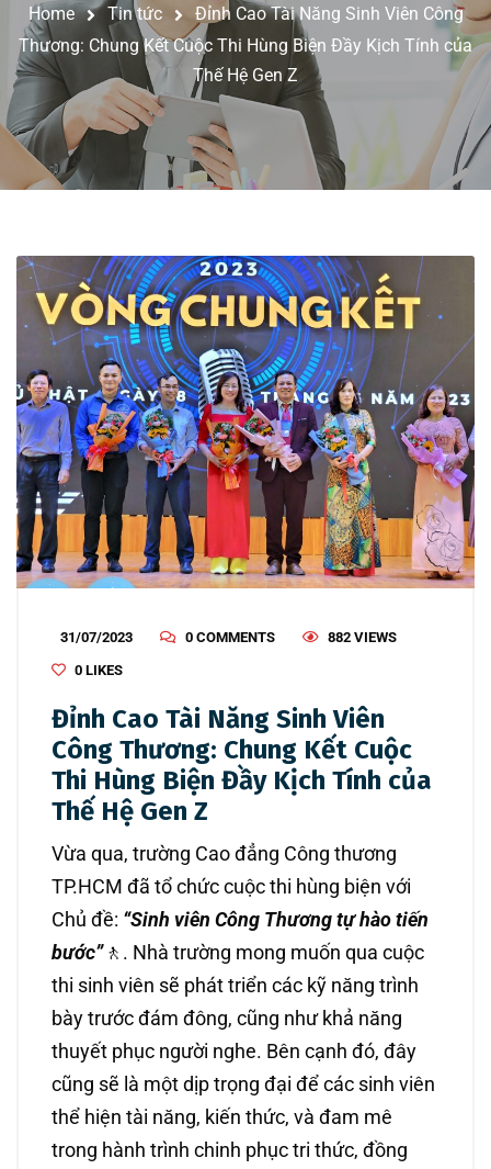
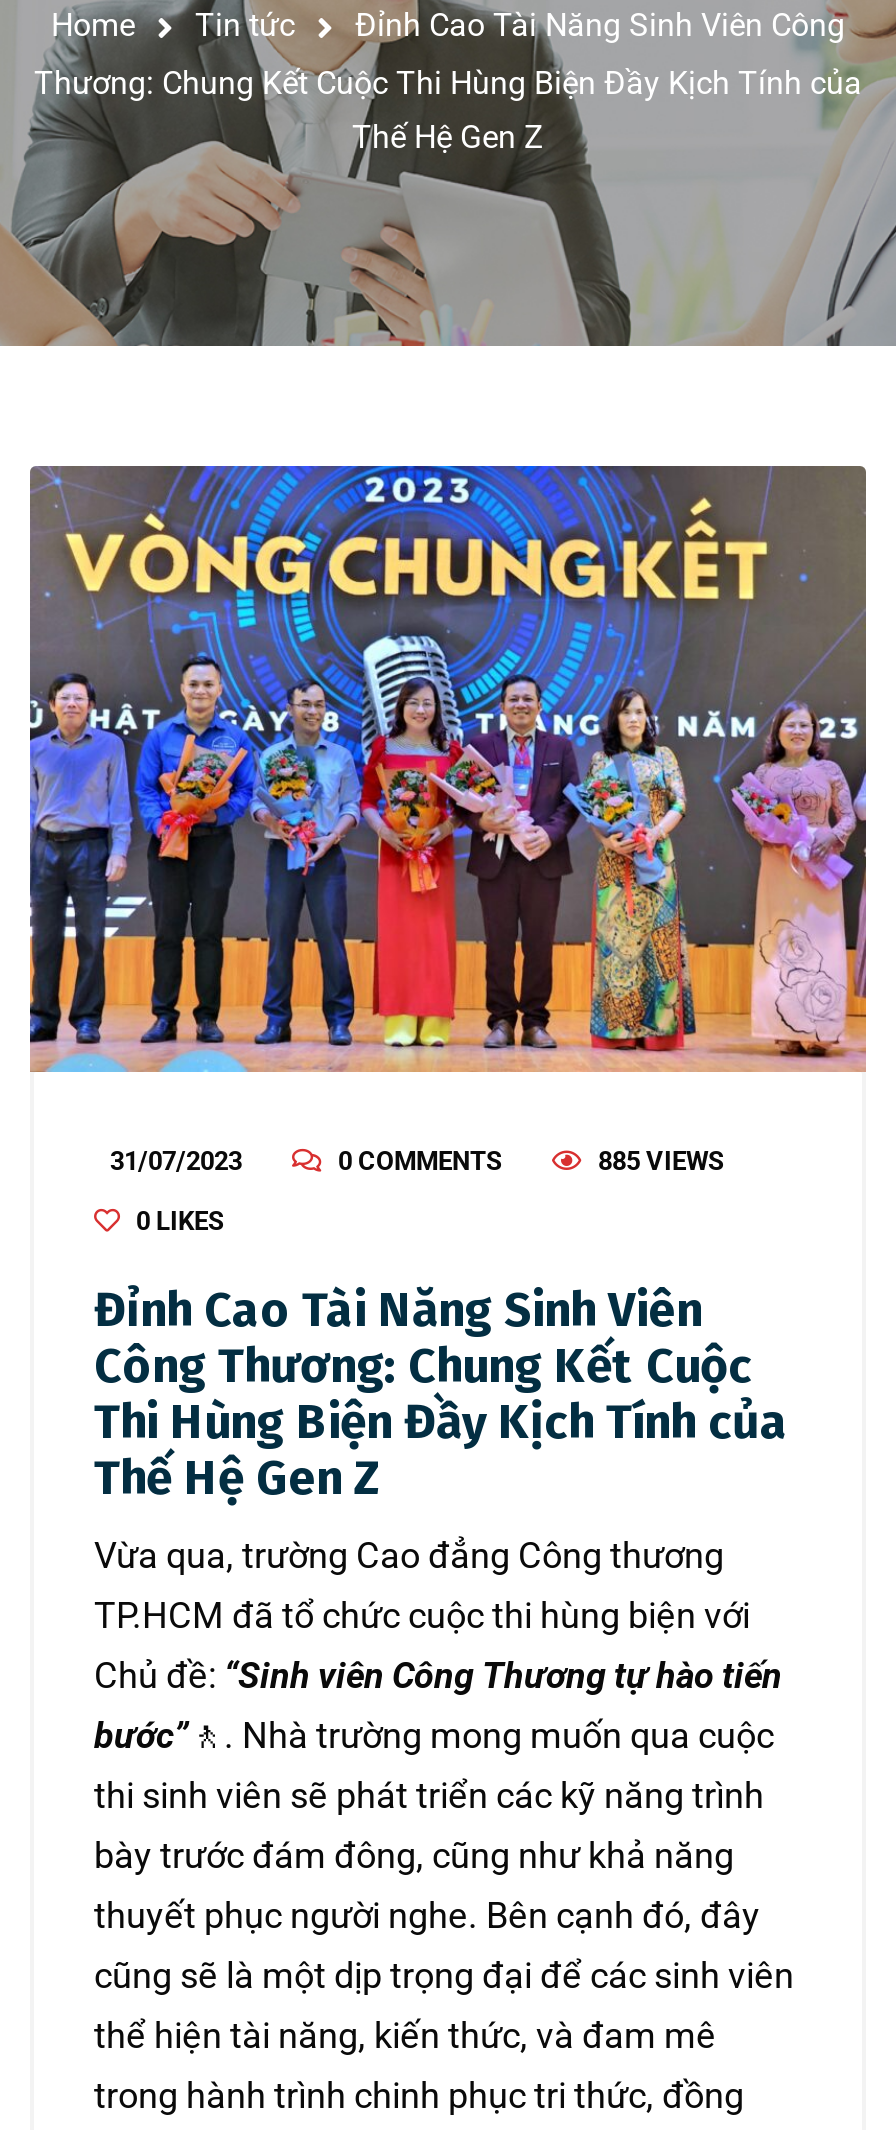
- 882 VIEWS
+ 885 VIEWS
